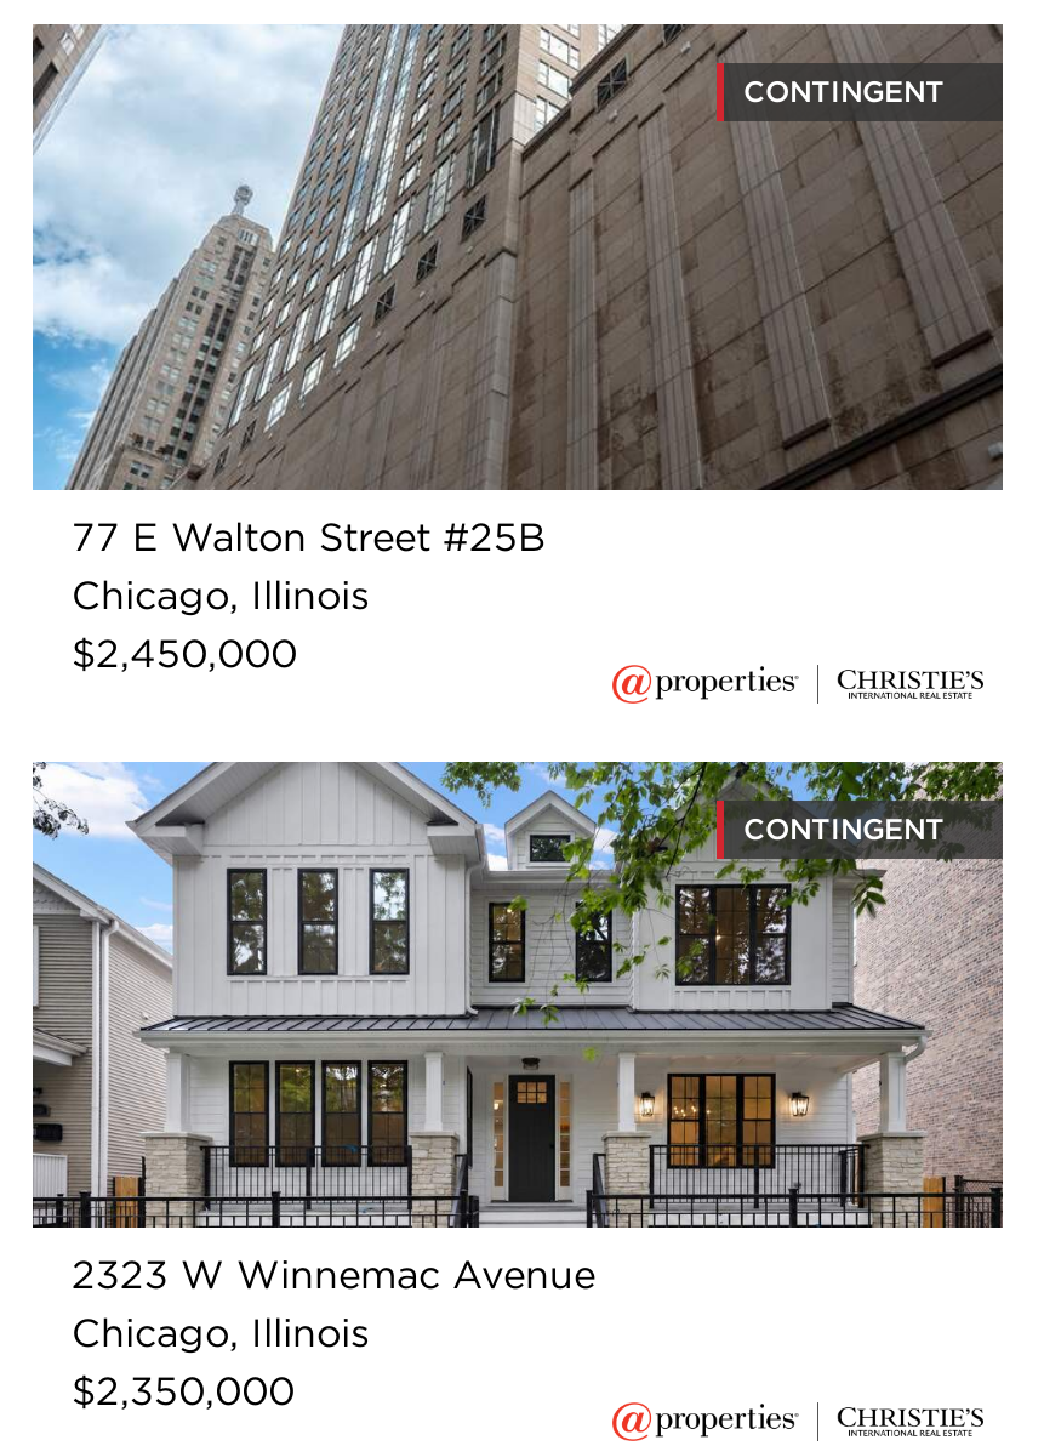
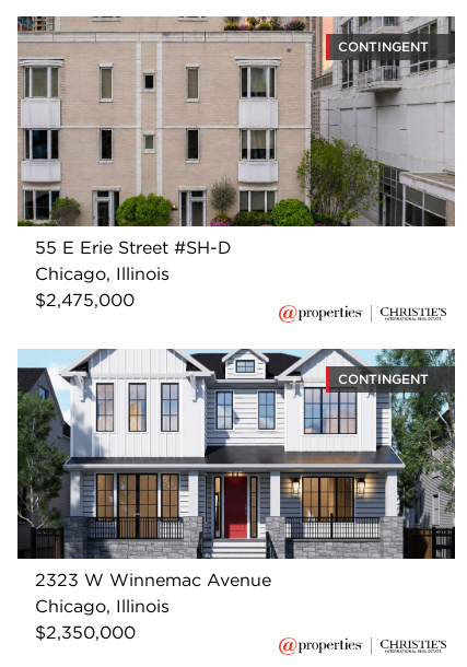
- [image]
- 77 E Walton Street #25B
+ [image]
+ 55 E Erie Street #SH-D

- $2,450,000
+ $2,475,000

- [image]
+ [image]
